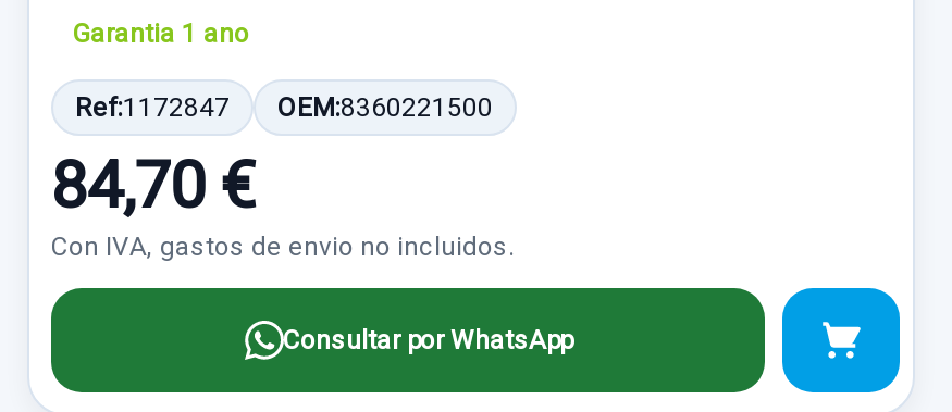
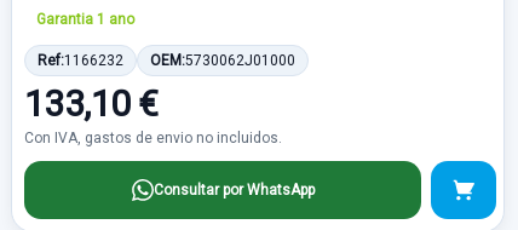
- Ref:1172847
+ Ref:1166232

- OEM:8360221500
+ OEM:5730062J01000

- 84,70 €
+ 133,10 €
